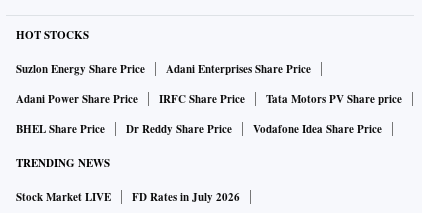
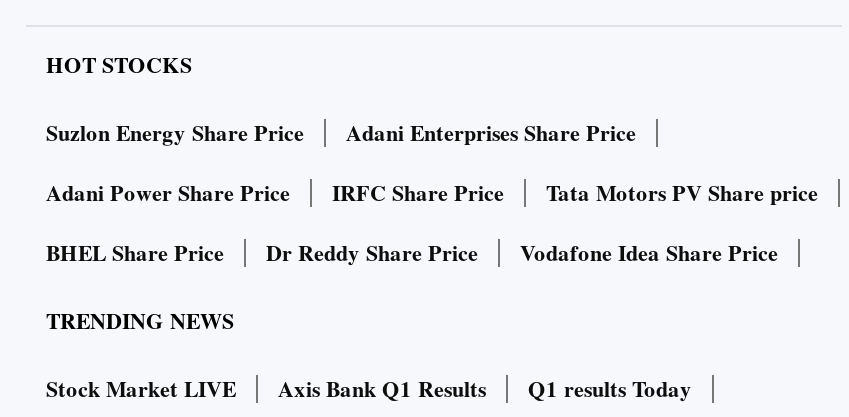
- FD Rates in July 2026
+ Axis Bank Q1 Results
+ Q1 results Today
